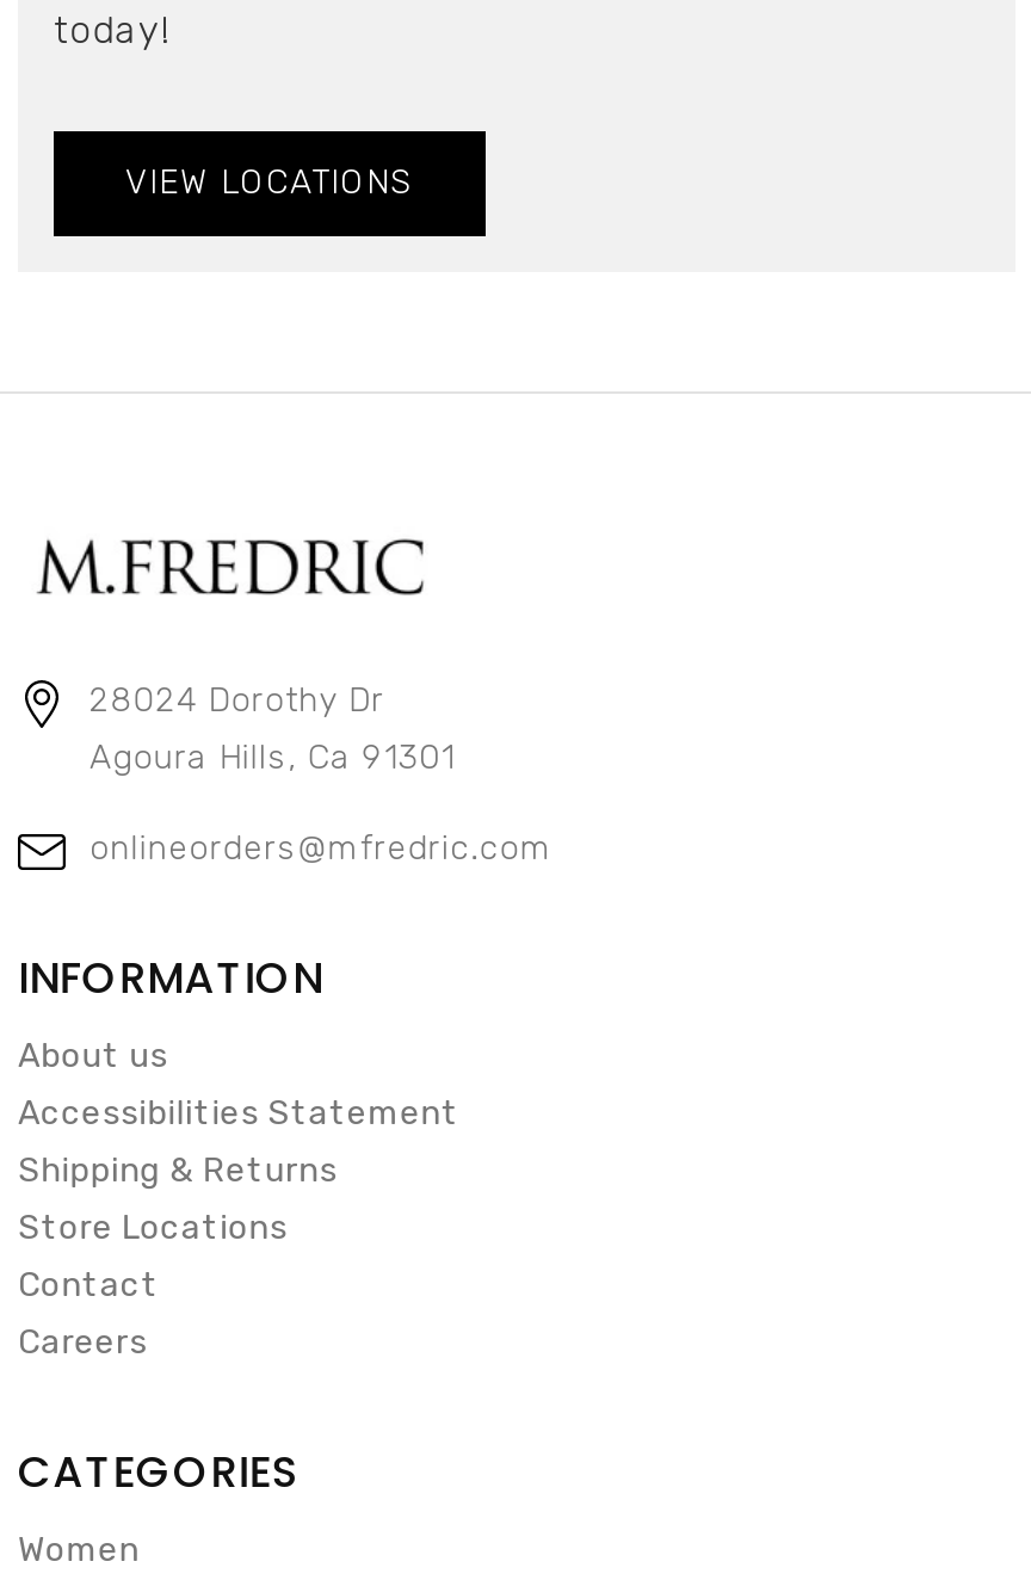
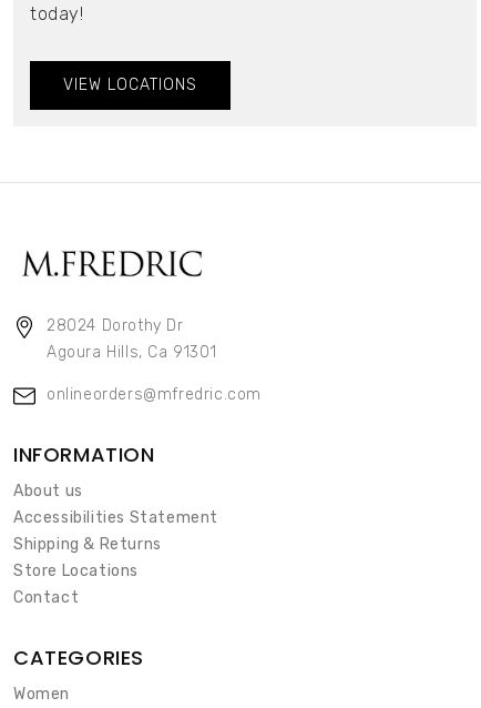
- Careers
